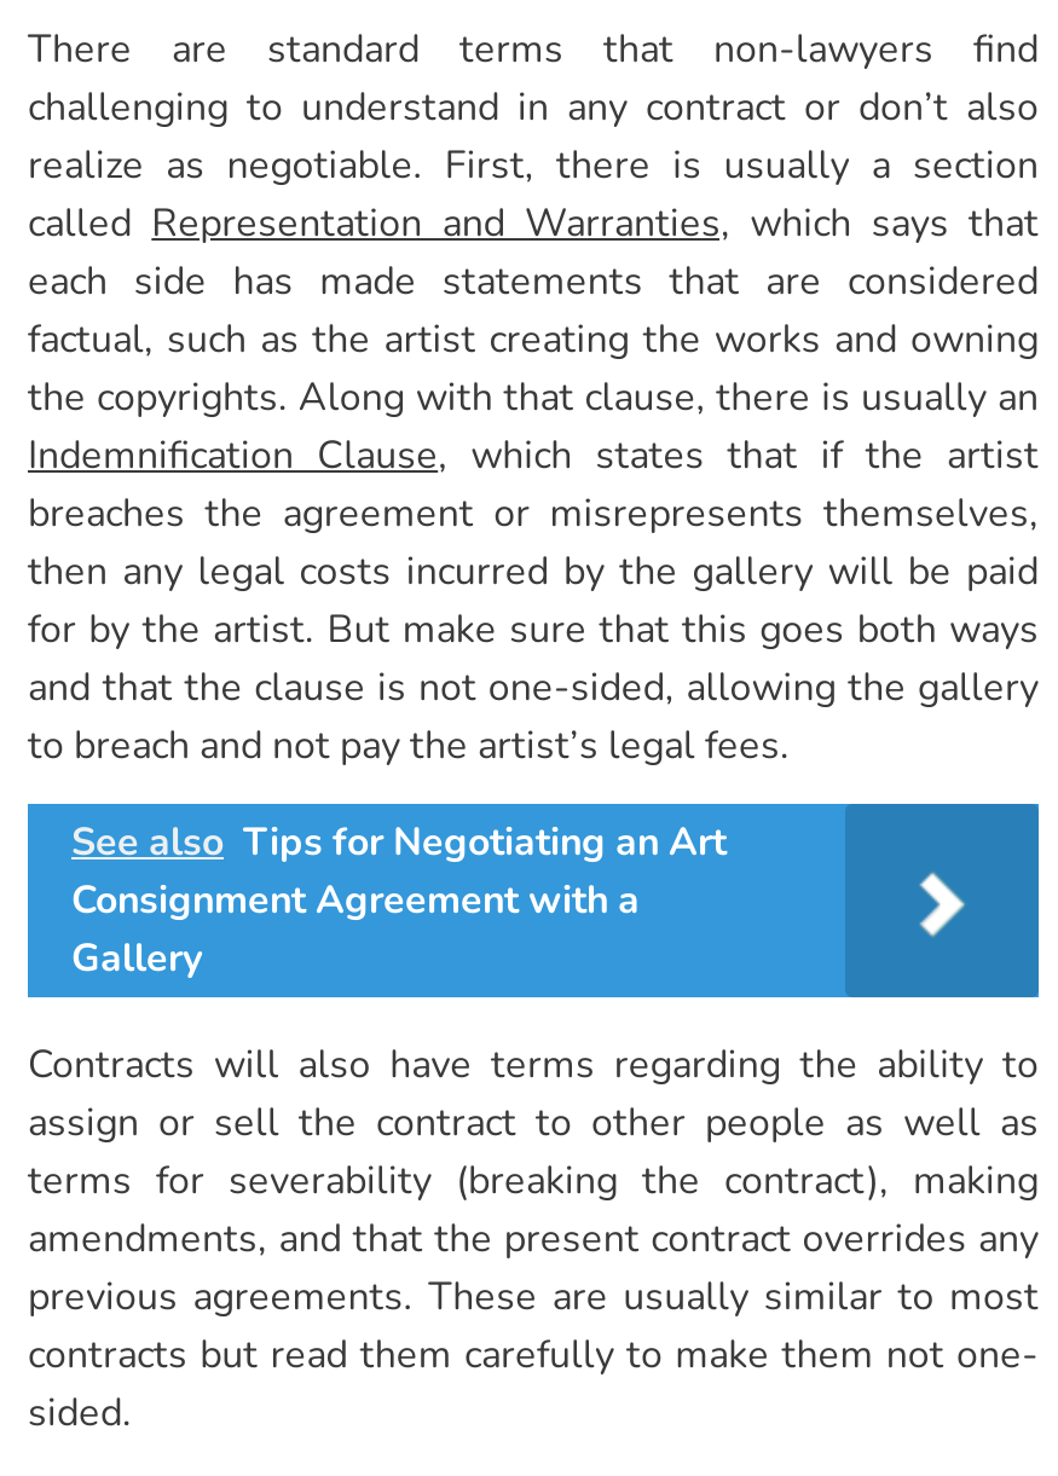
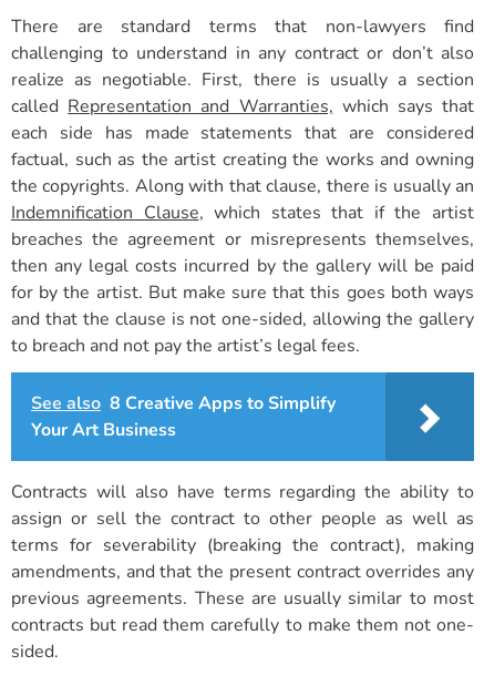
- See also Tips for Negotiating an Art
- Consignment Agreement with a
- Gallery
+ See also 8 Creative Apps to Simplify
+ Your Art Business
